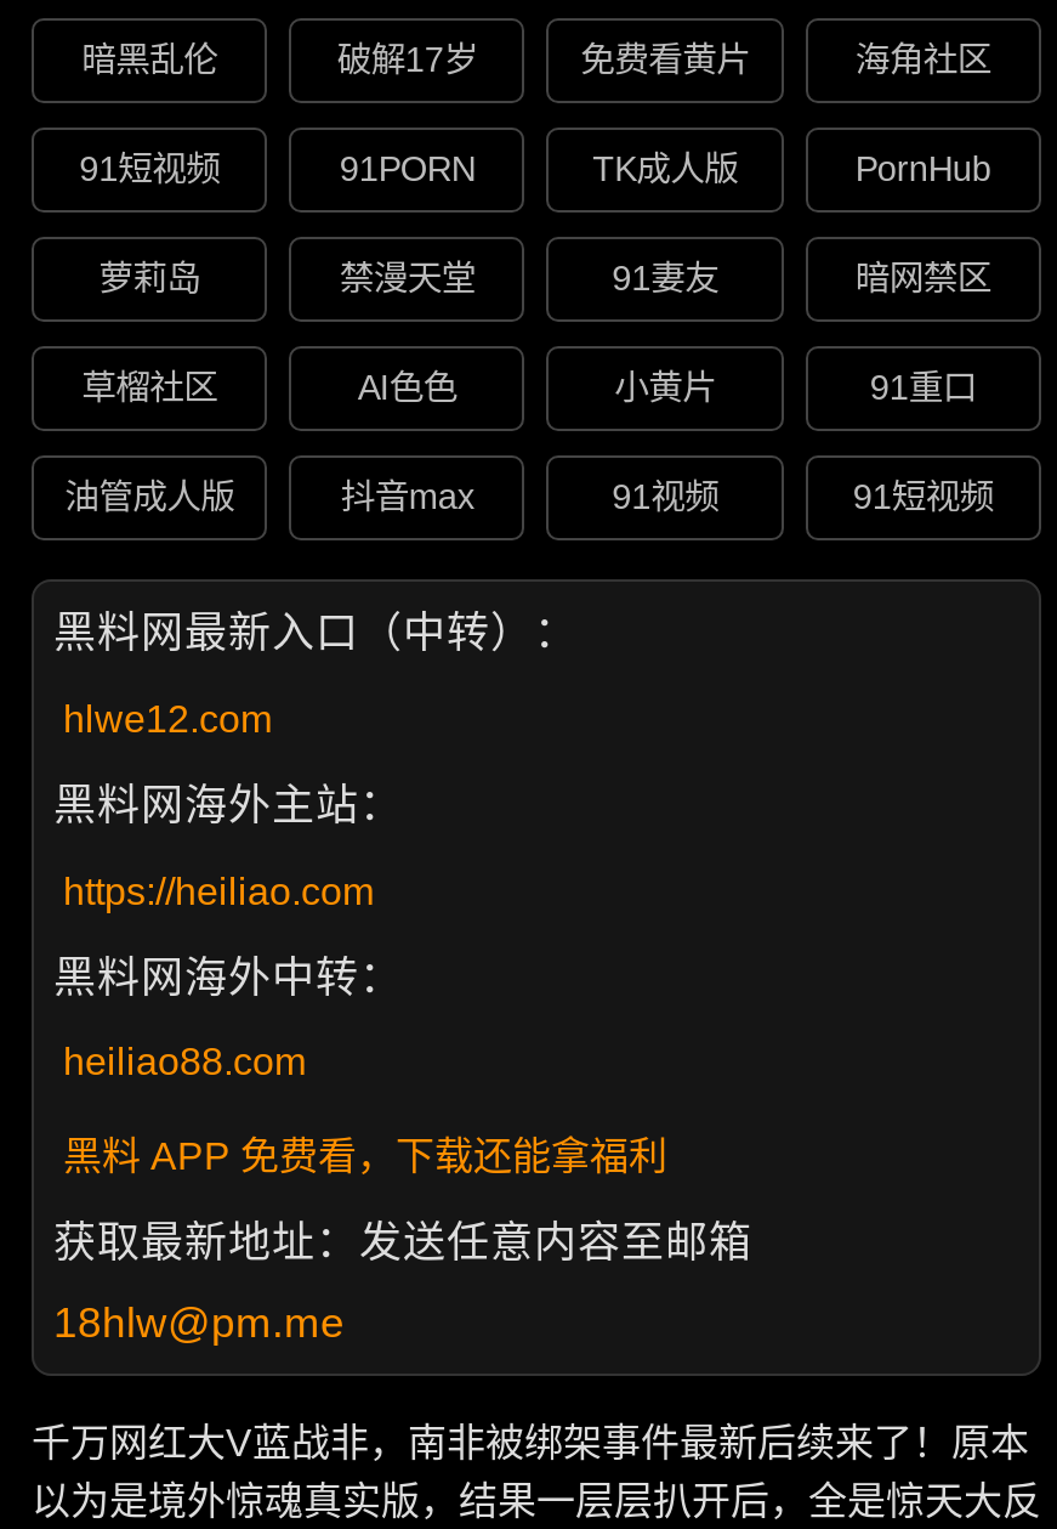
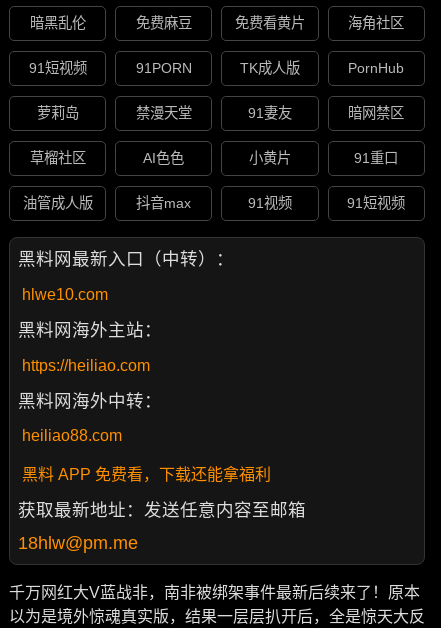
- 破解17岁
+ 免费麻豆

- hlwe12.com
+ hlwe10.com
